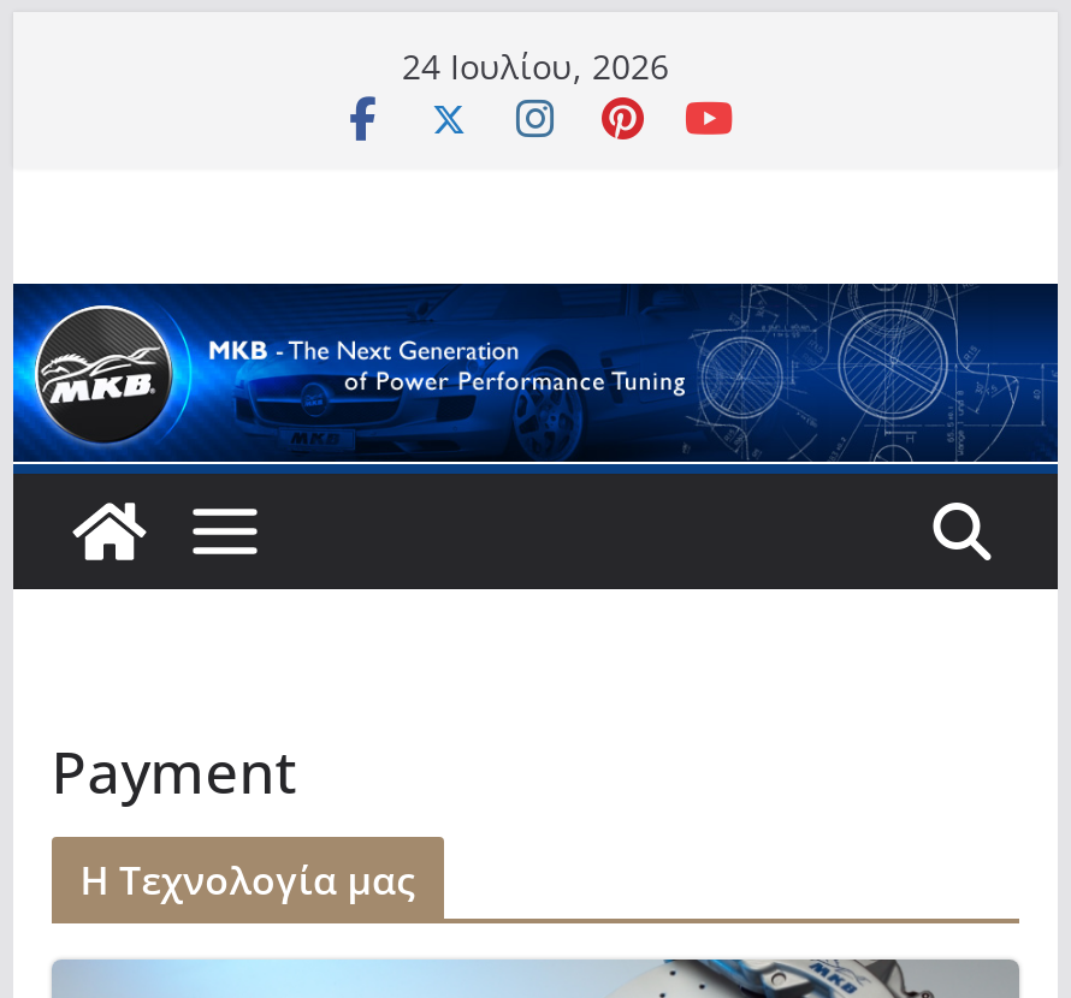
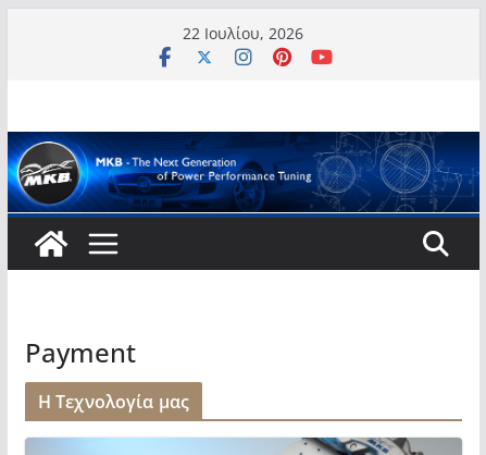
- 24 Ιουλίου, 2026
+ 22 Ιουλίου, 2026
